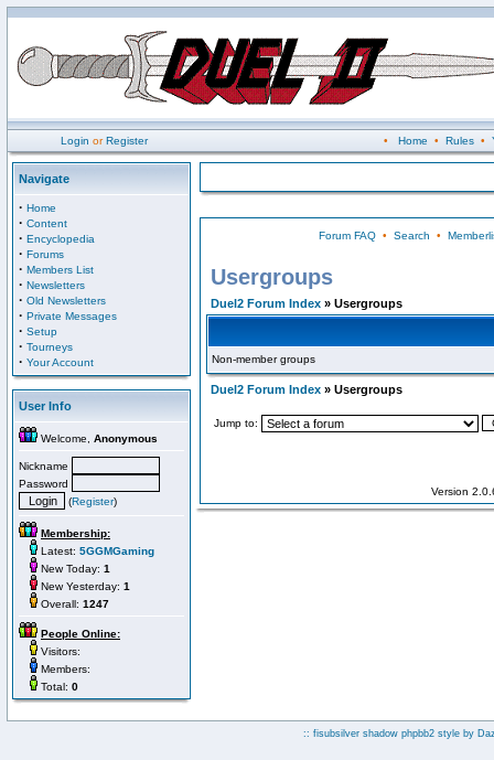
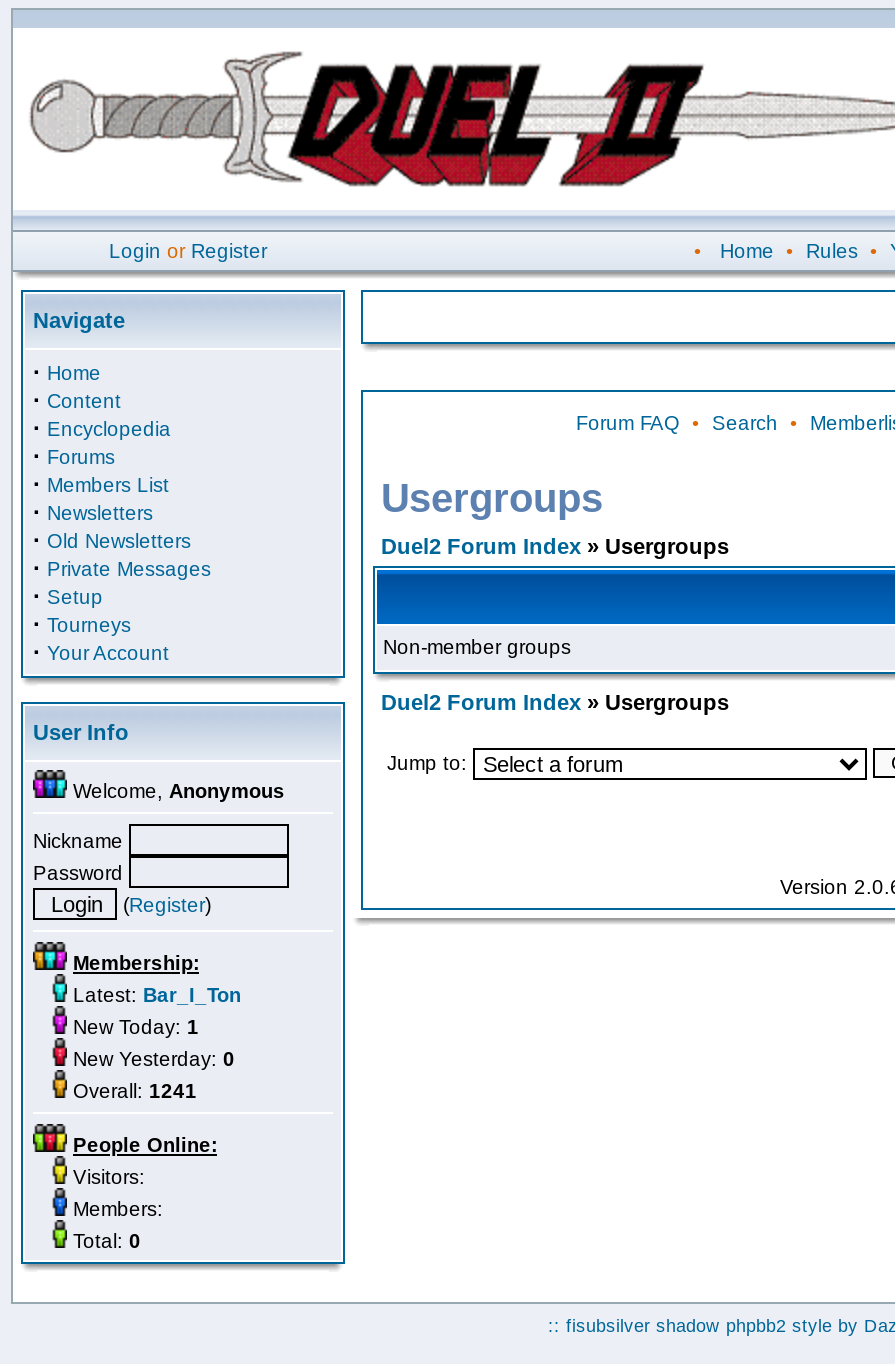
- Latest: 5GGMGaming
+ Latest: Bar_I_Ton

- New Yesterday: 1
+ New Yesterday: 0

- Overall: 1247
+ Overall: 1241
